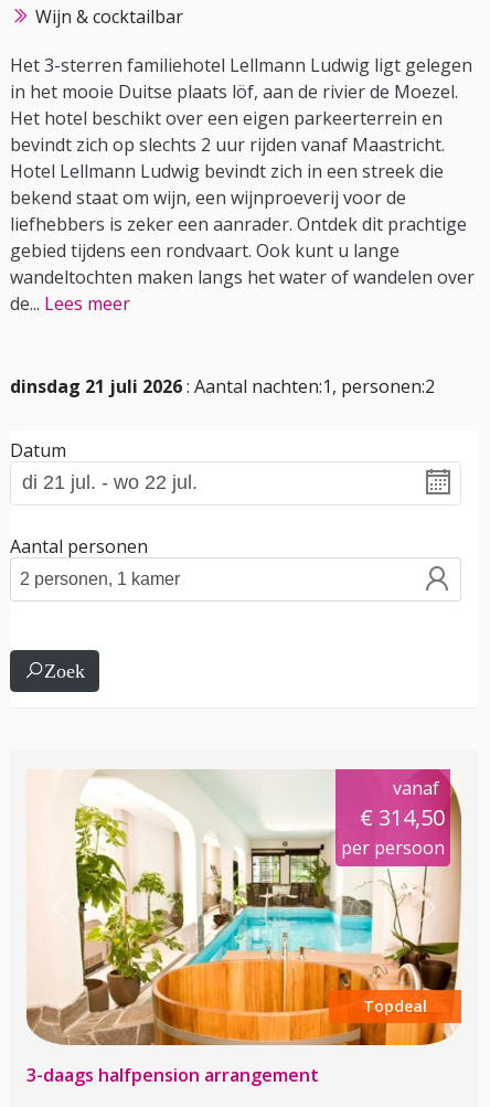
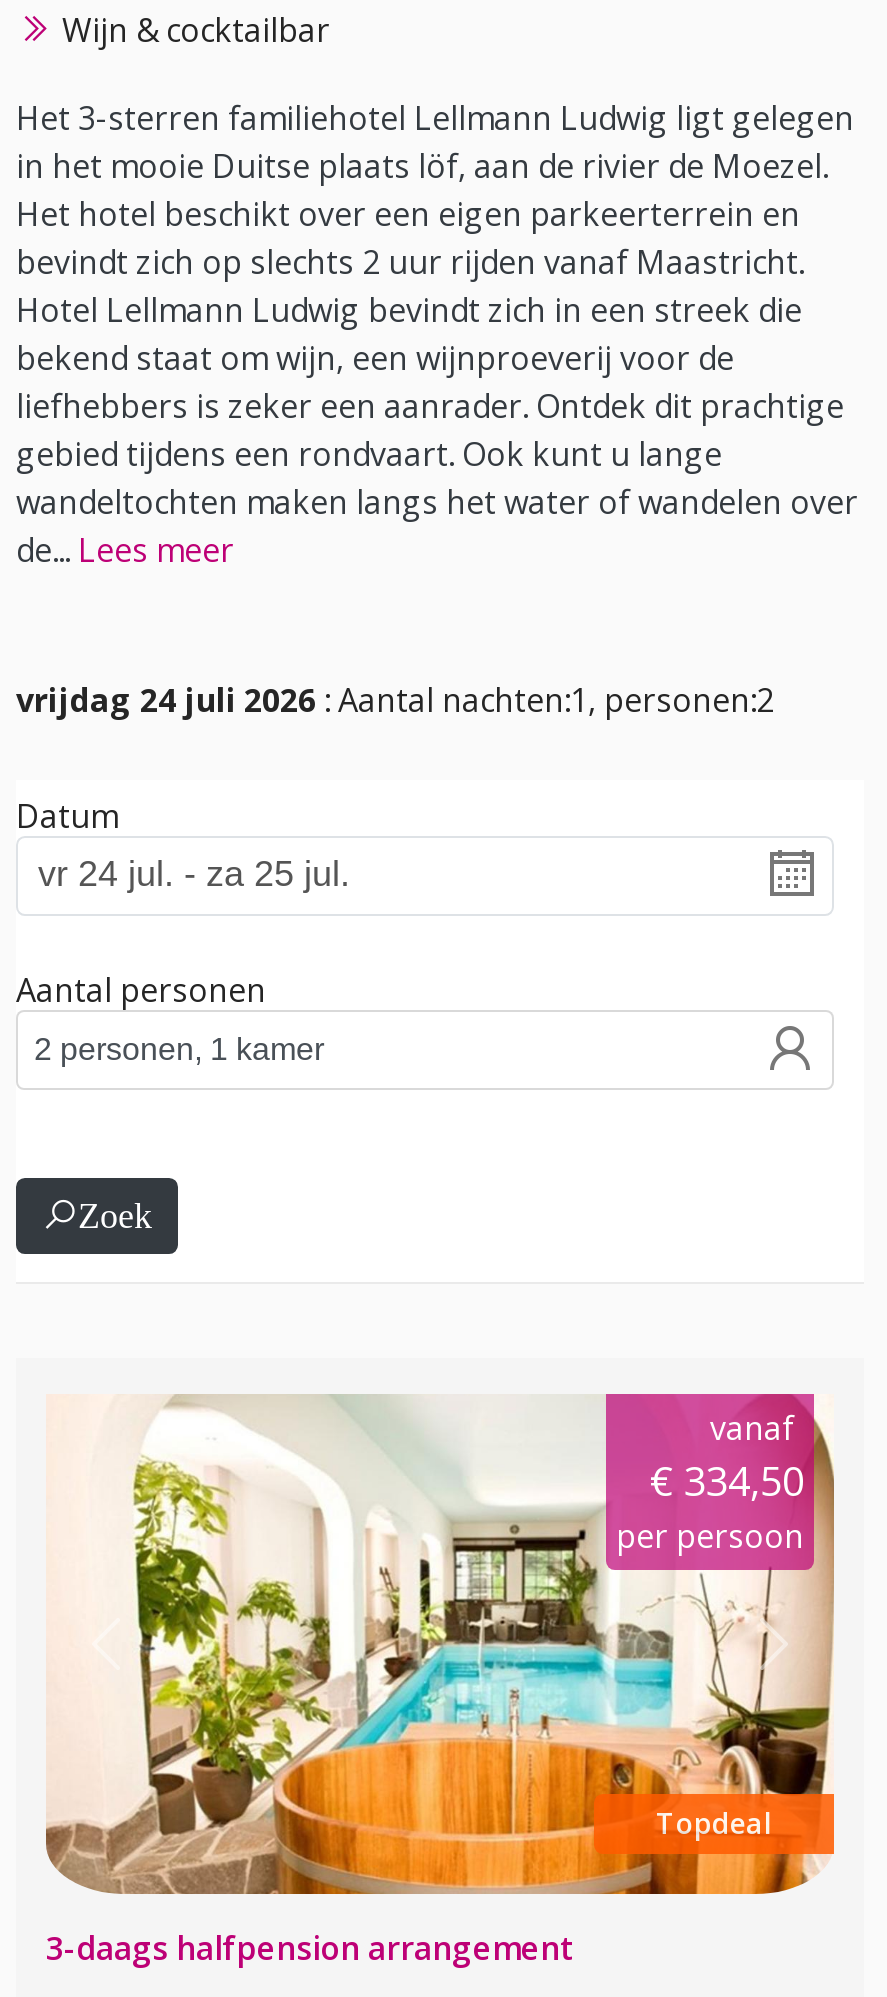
- dinsdag 21 juli 2026: Aantal nachten:1, personen:2
+ vrijdag 24 juli 2026: Aantal nachten:1, personen:2

- € 314,50
+ € 334,50
